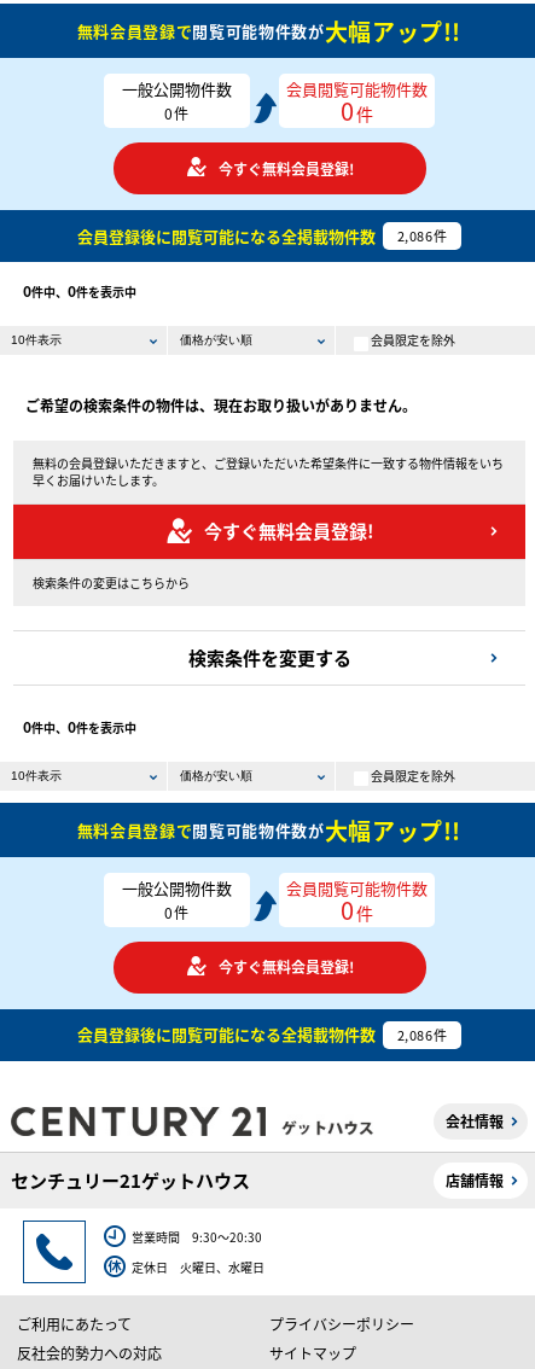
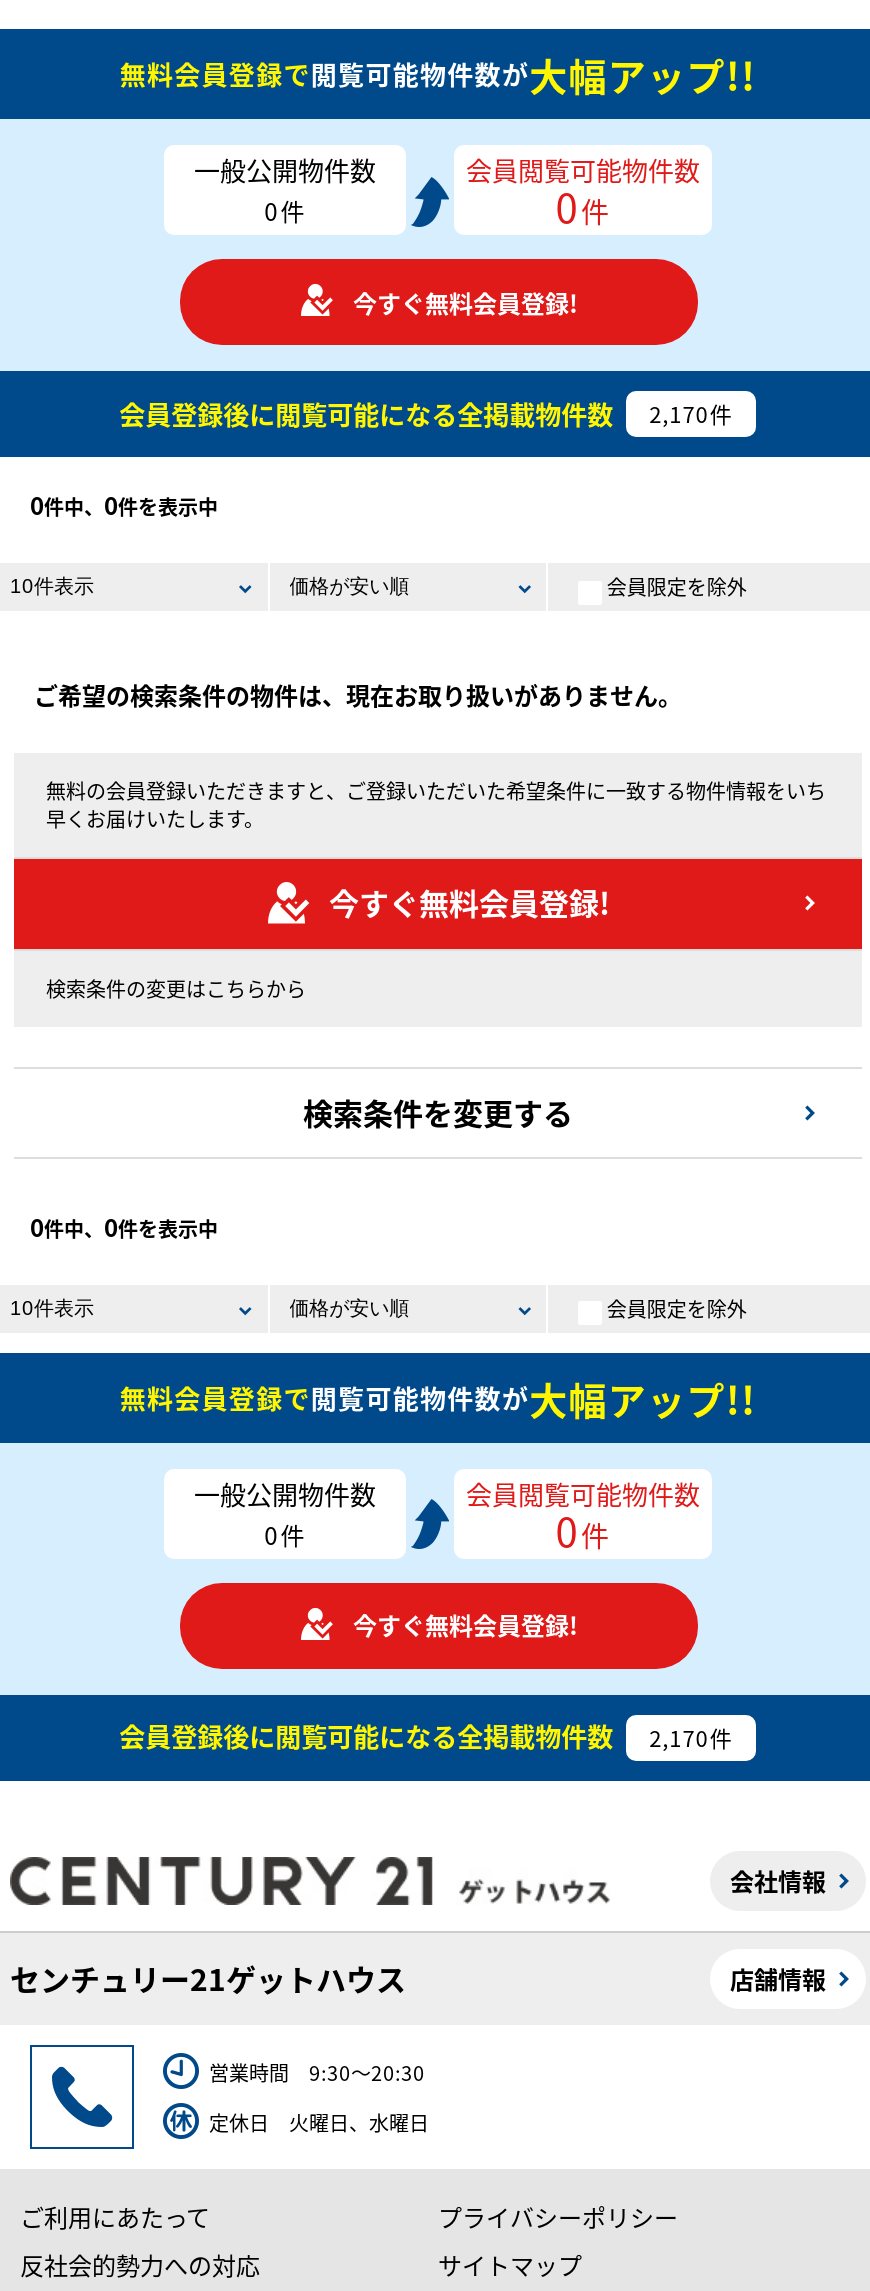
- 会員登録後に閲覧可能になる全掲載物件数 2,086件
+ 会員登録後に閲覧可能になる全掲載物件数 2,170件

- 会員登録後に閲覧可能になる全掲載物件数 2,086件
+ 会員登録後に閲覧可能になる全掲載物件数 2,170件
